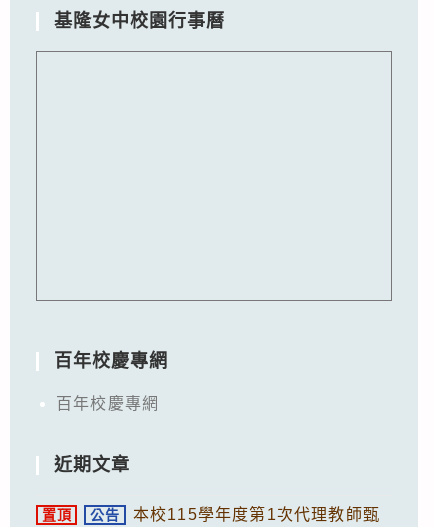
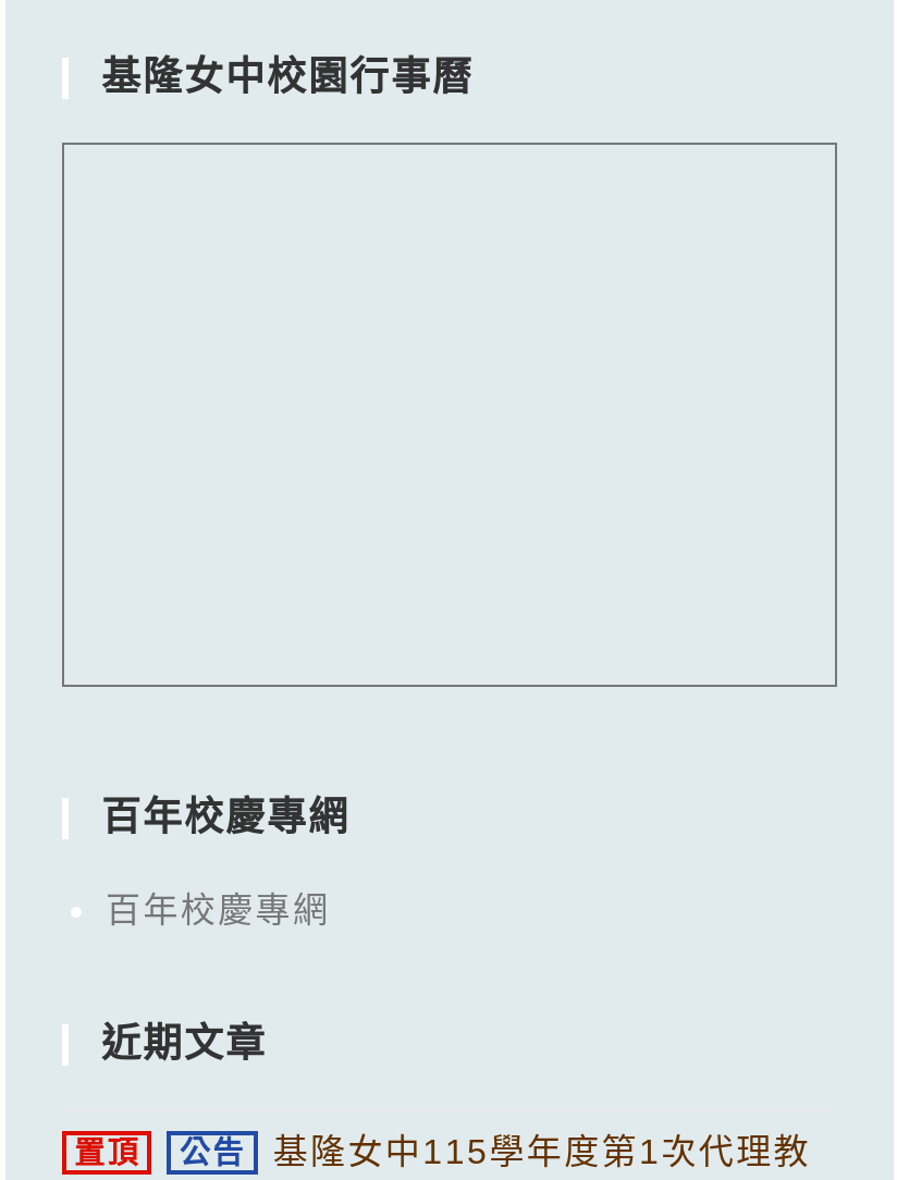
- 本校115學年度第1次代理教師甄
+ 基隆女中115學年度第1次代理教
